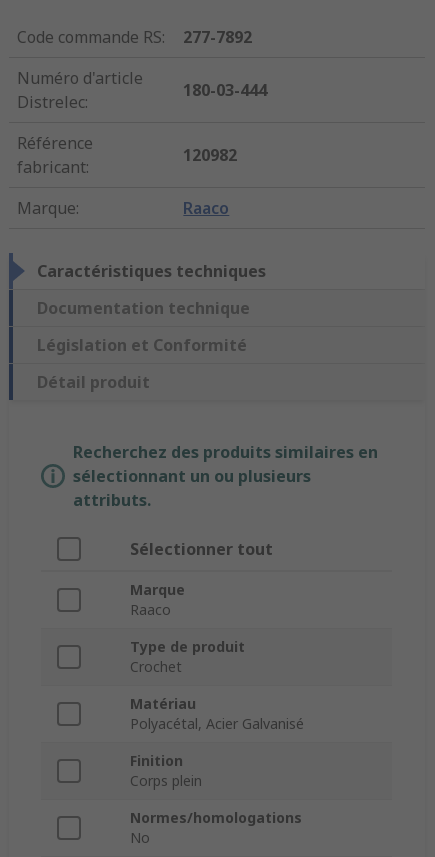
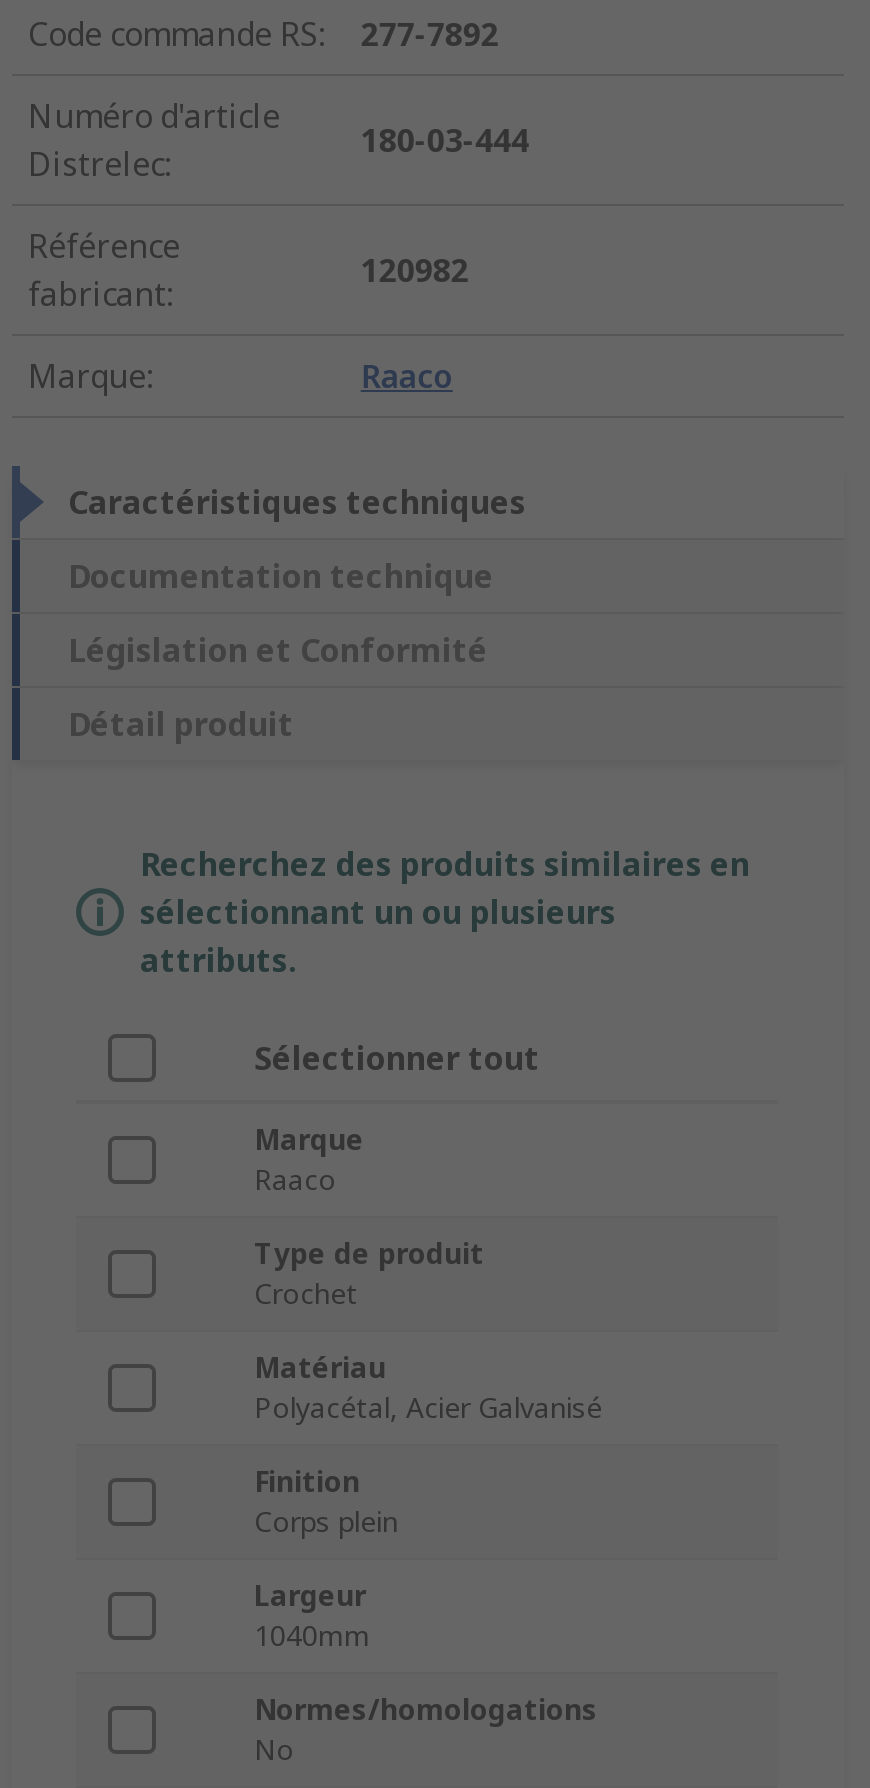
+ Largeur
+ 1040mm
